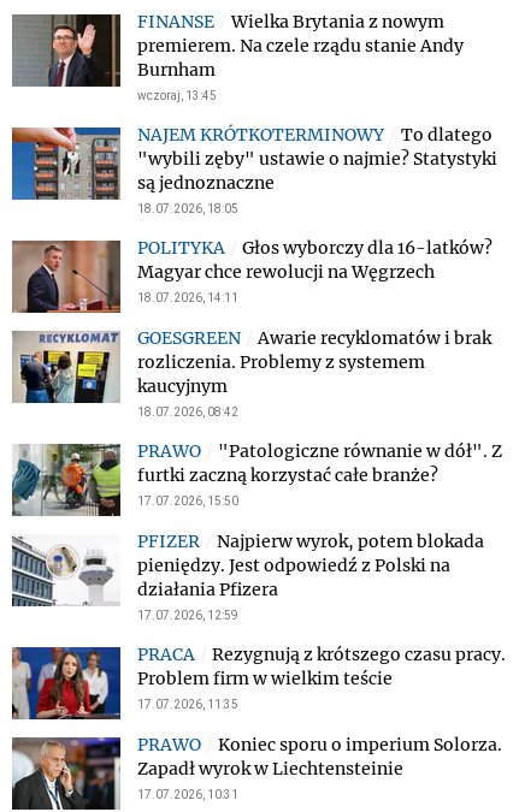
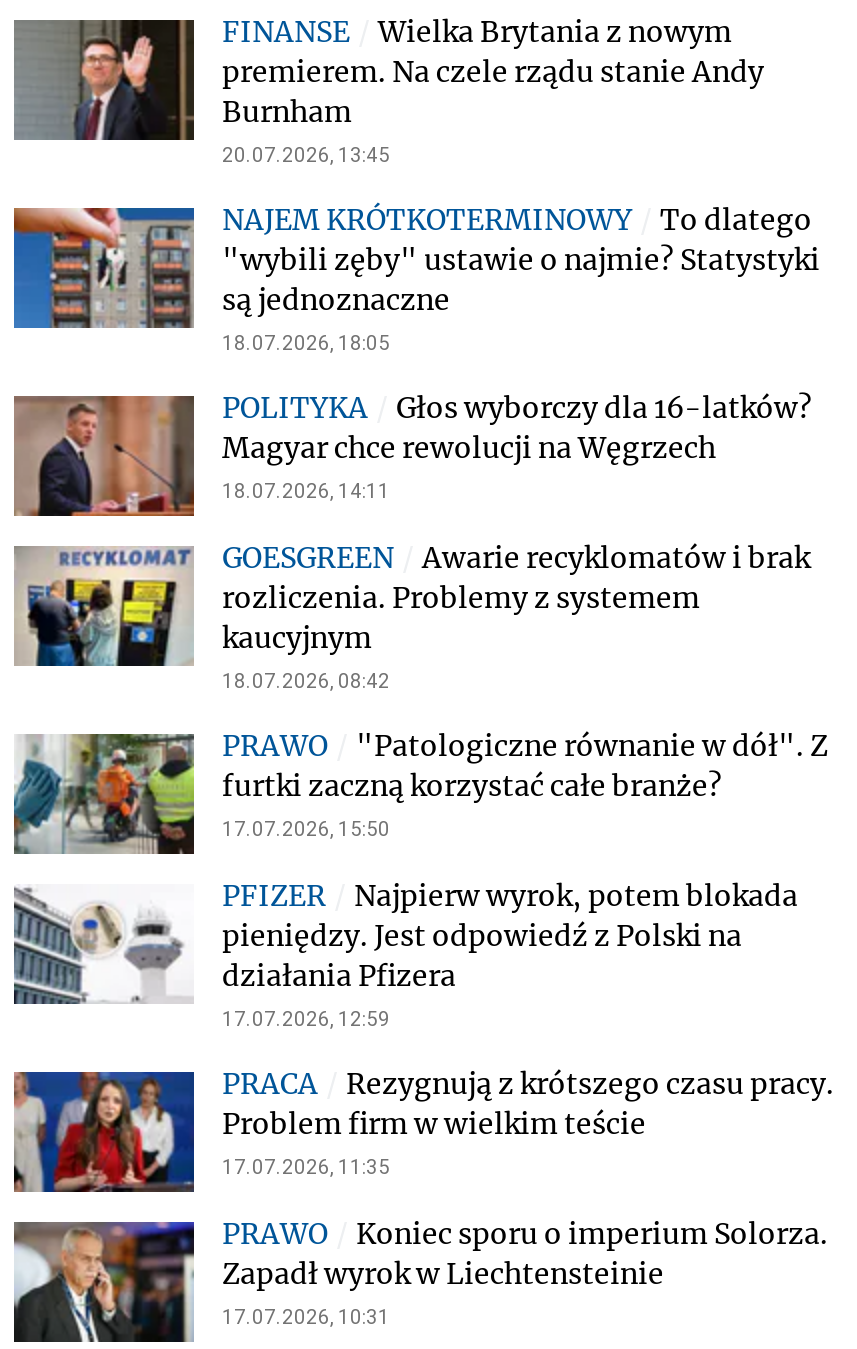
- wczoraj, 13:45
+ 20.07.2026, 13:45
